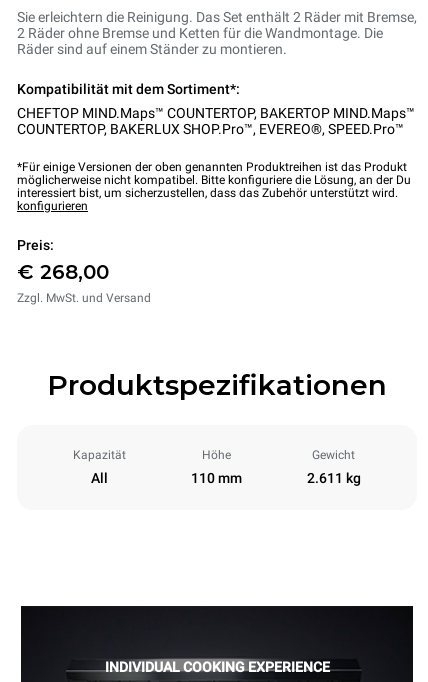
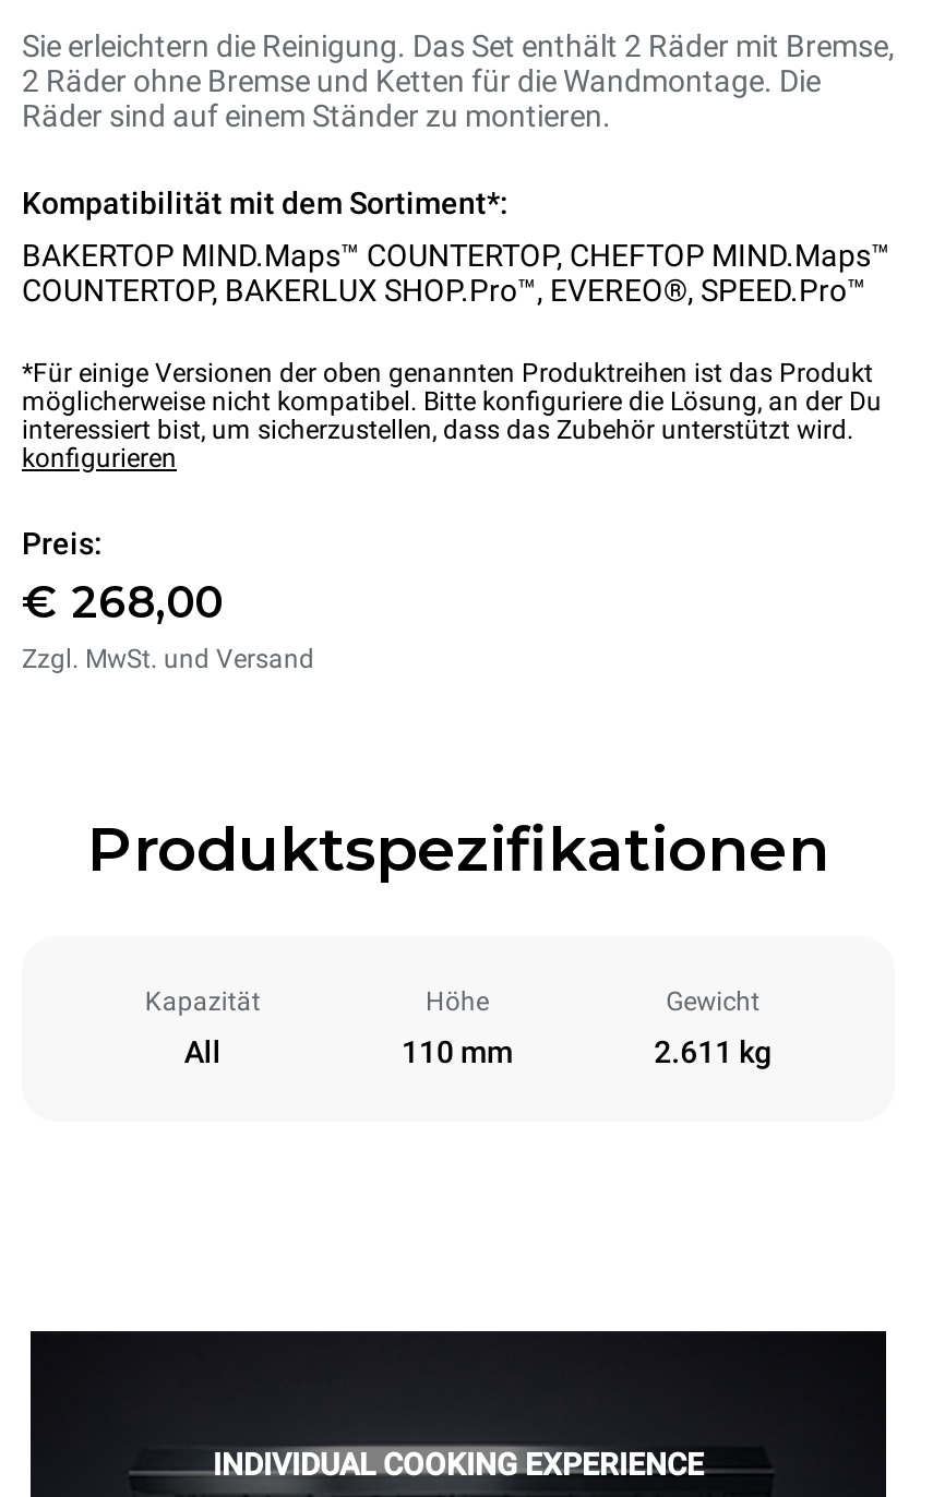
- CHEFTOP MIND.Maps™ COUNTERTOP, BAKERTOP MIND.Maps™
+ BAKERTOP MIND.Maps™ COUNTERTOP, CHEFTOP MIND.Maps™
